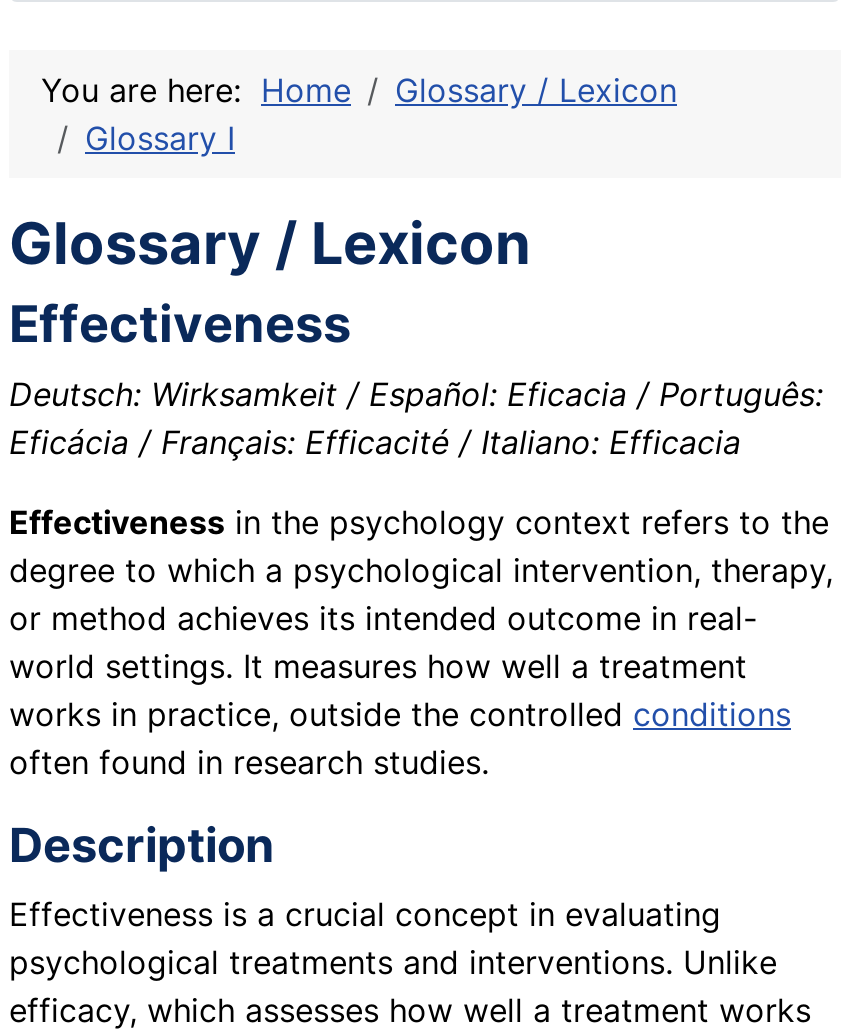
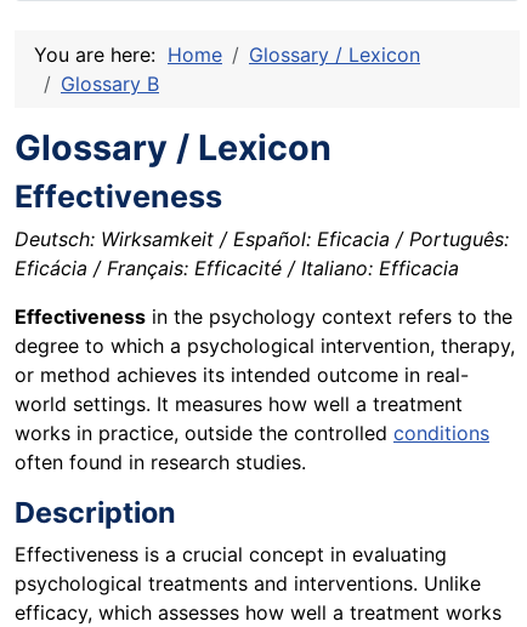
- Glossary I
+ Glossary B
